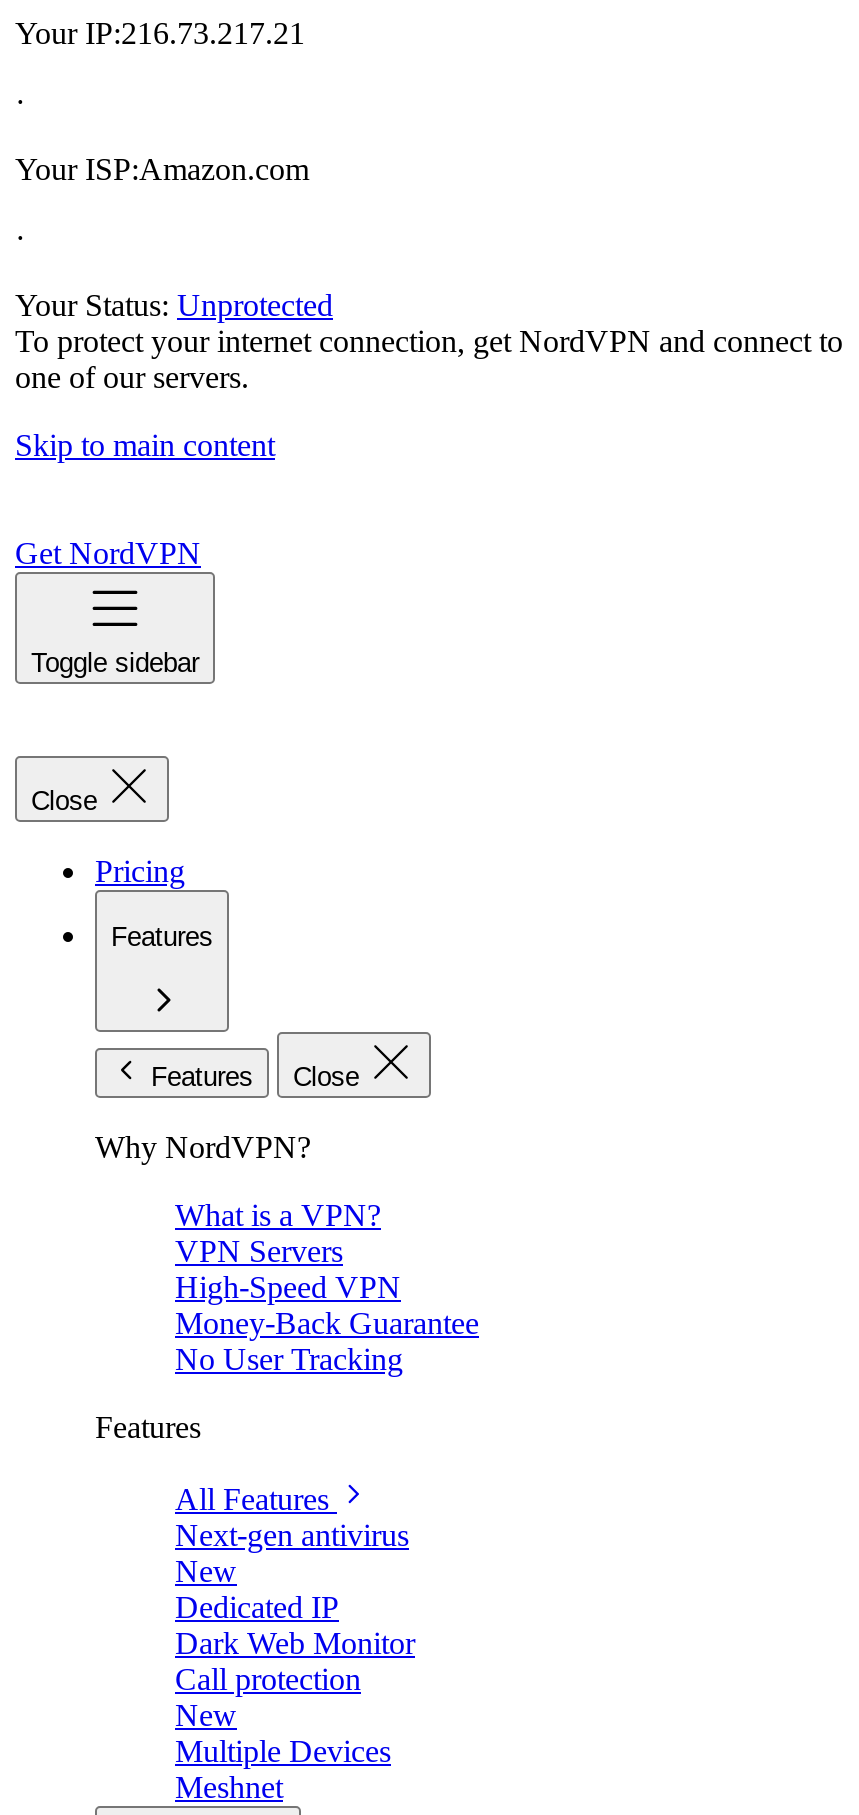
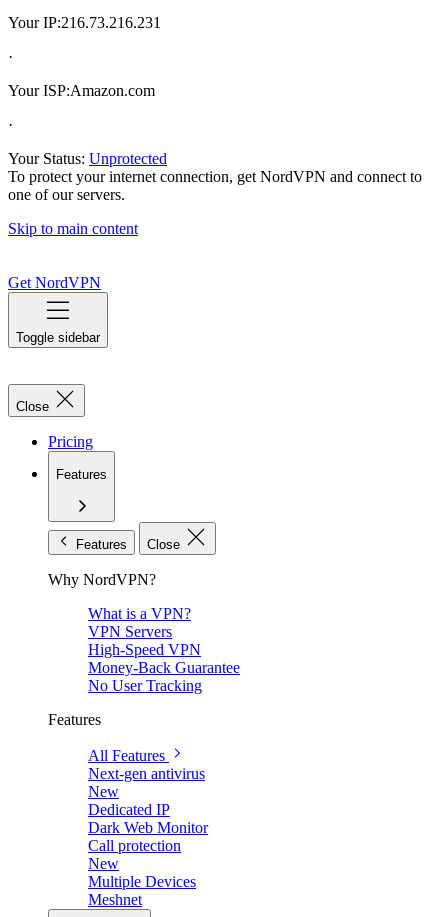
- Your IP:216.73.217.21
+ Your IP:216.73.216.231
